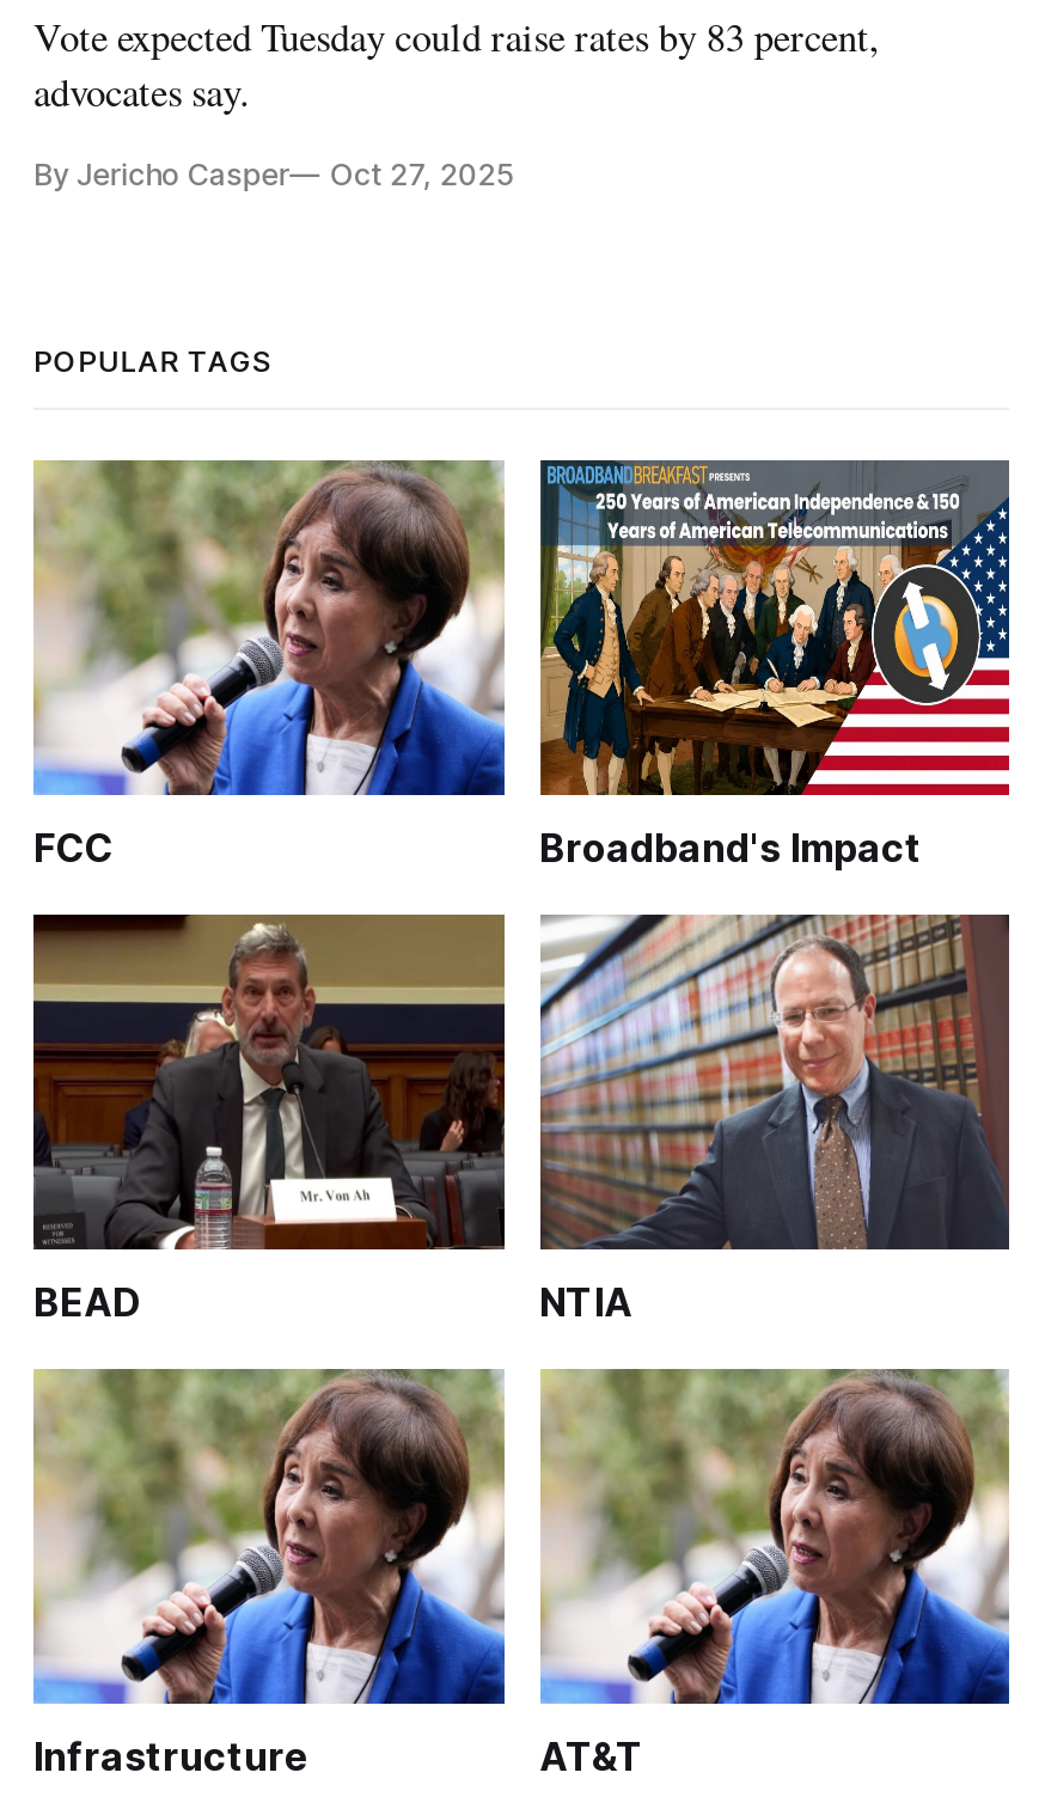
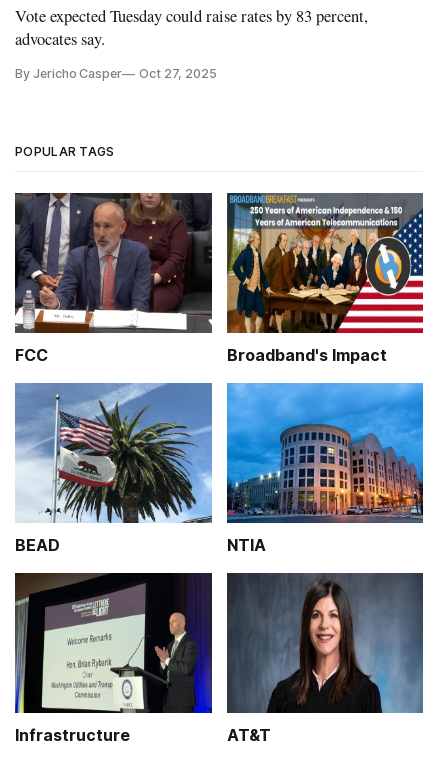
- [image]
+ [image]

- [image]
+ [image]

- [image]
+ [image]

- [image]
+ [image]

- [image]
+ [image]
